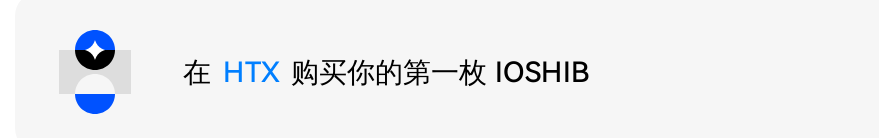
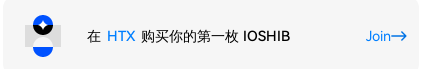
+ Join
